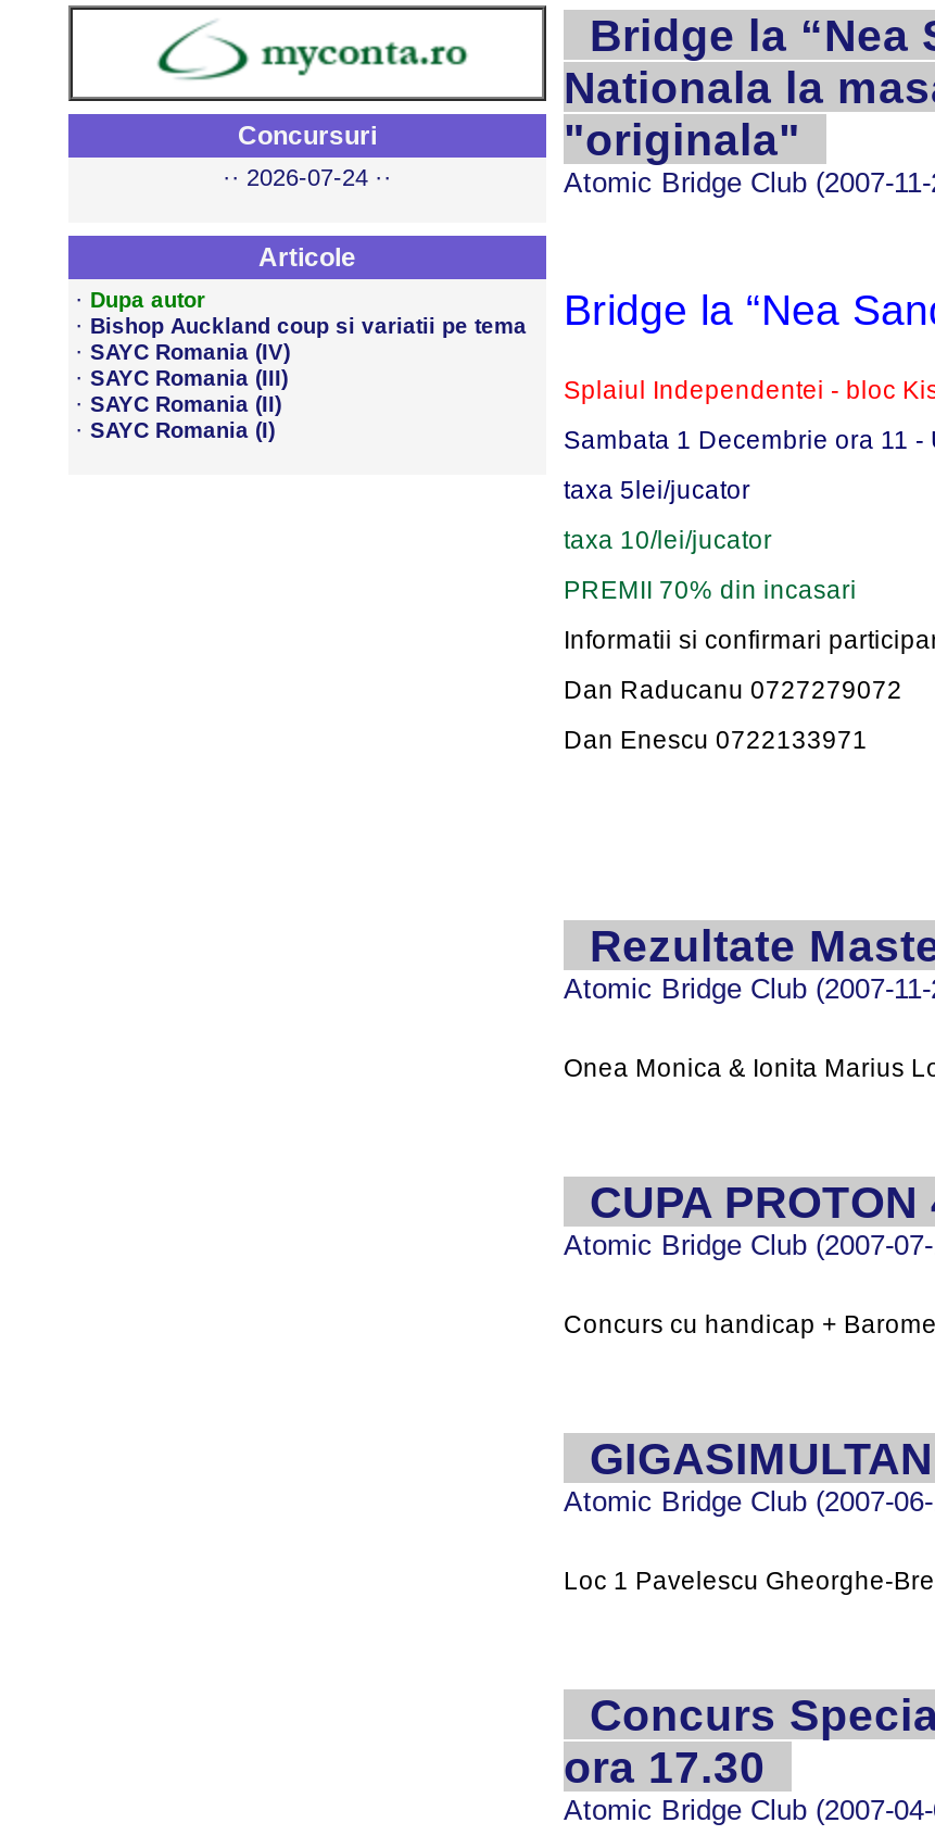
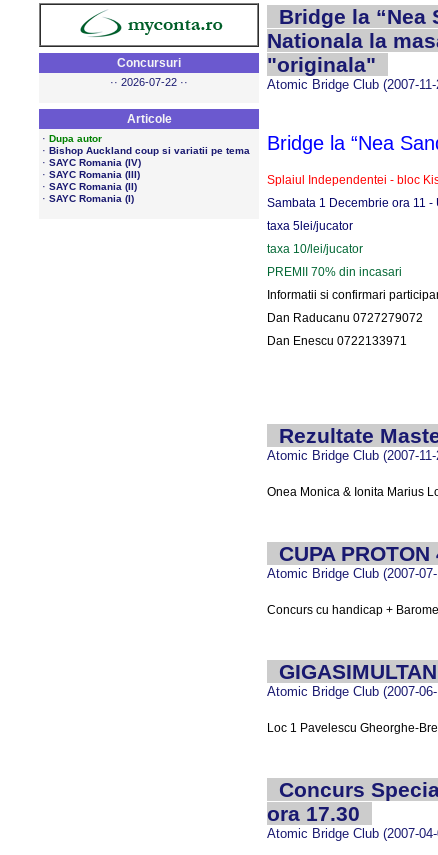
- ·· 2026-07-24 ··
+ ·· 2026-07-22 ··
